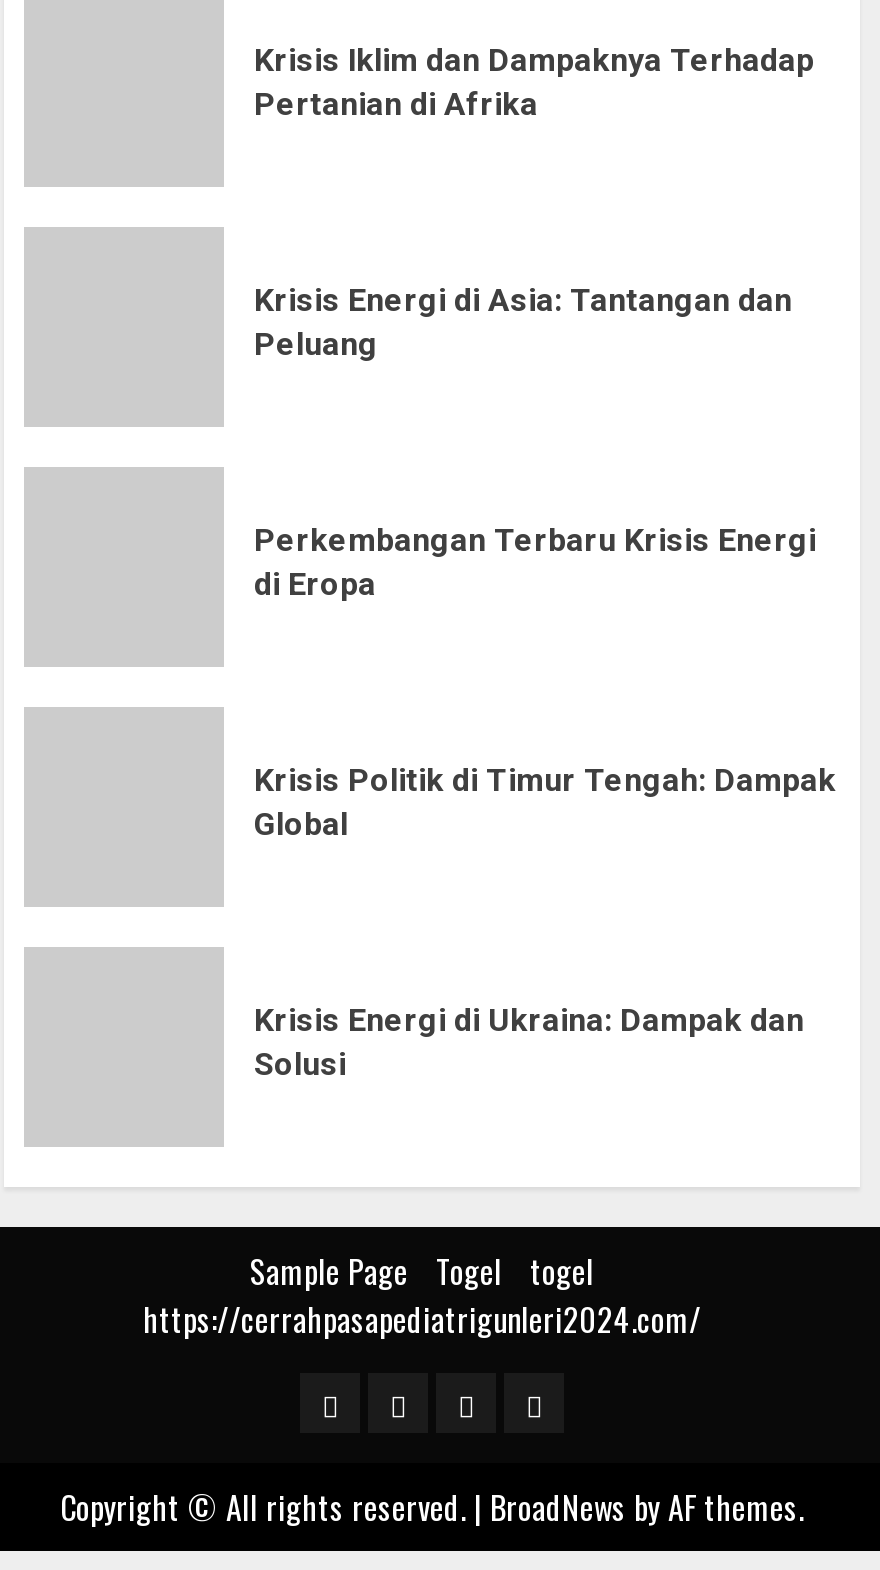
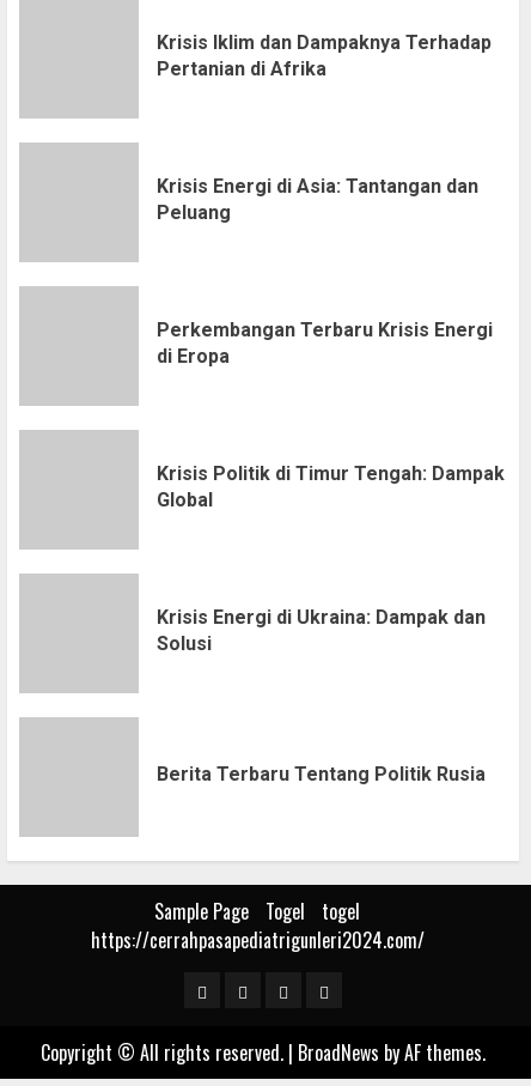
+ Berita Terbaru Tentang Politik Rusia
